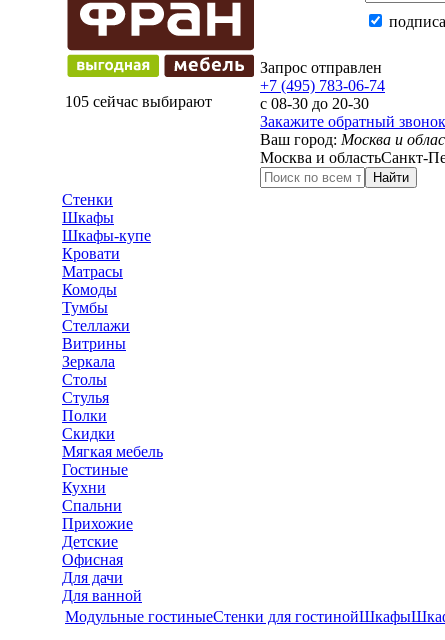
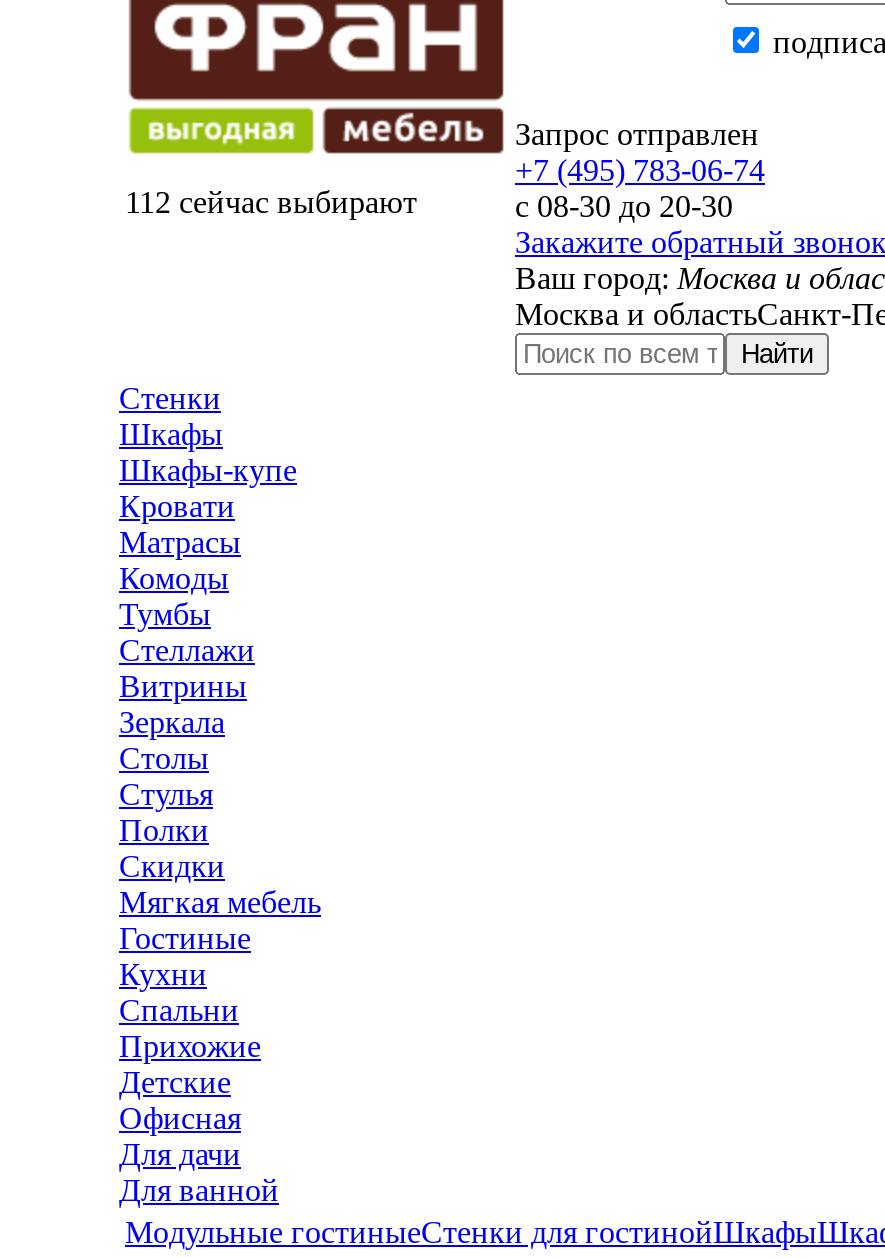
- 105 сейчас выбирают
+ 112 сейчас выбирают
